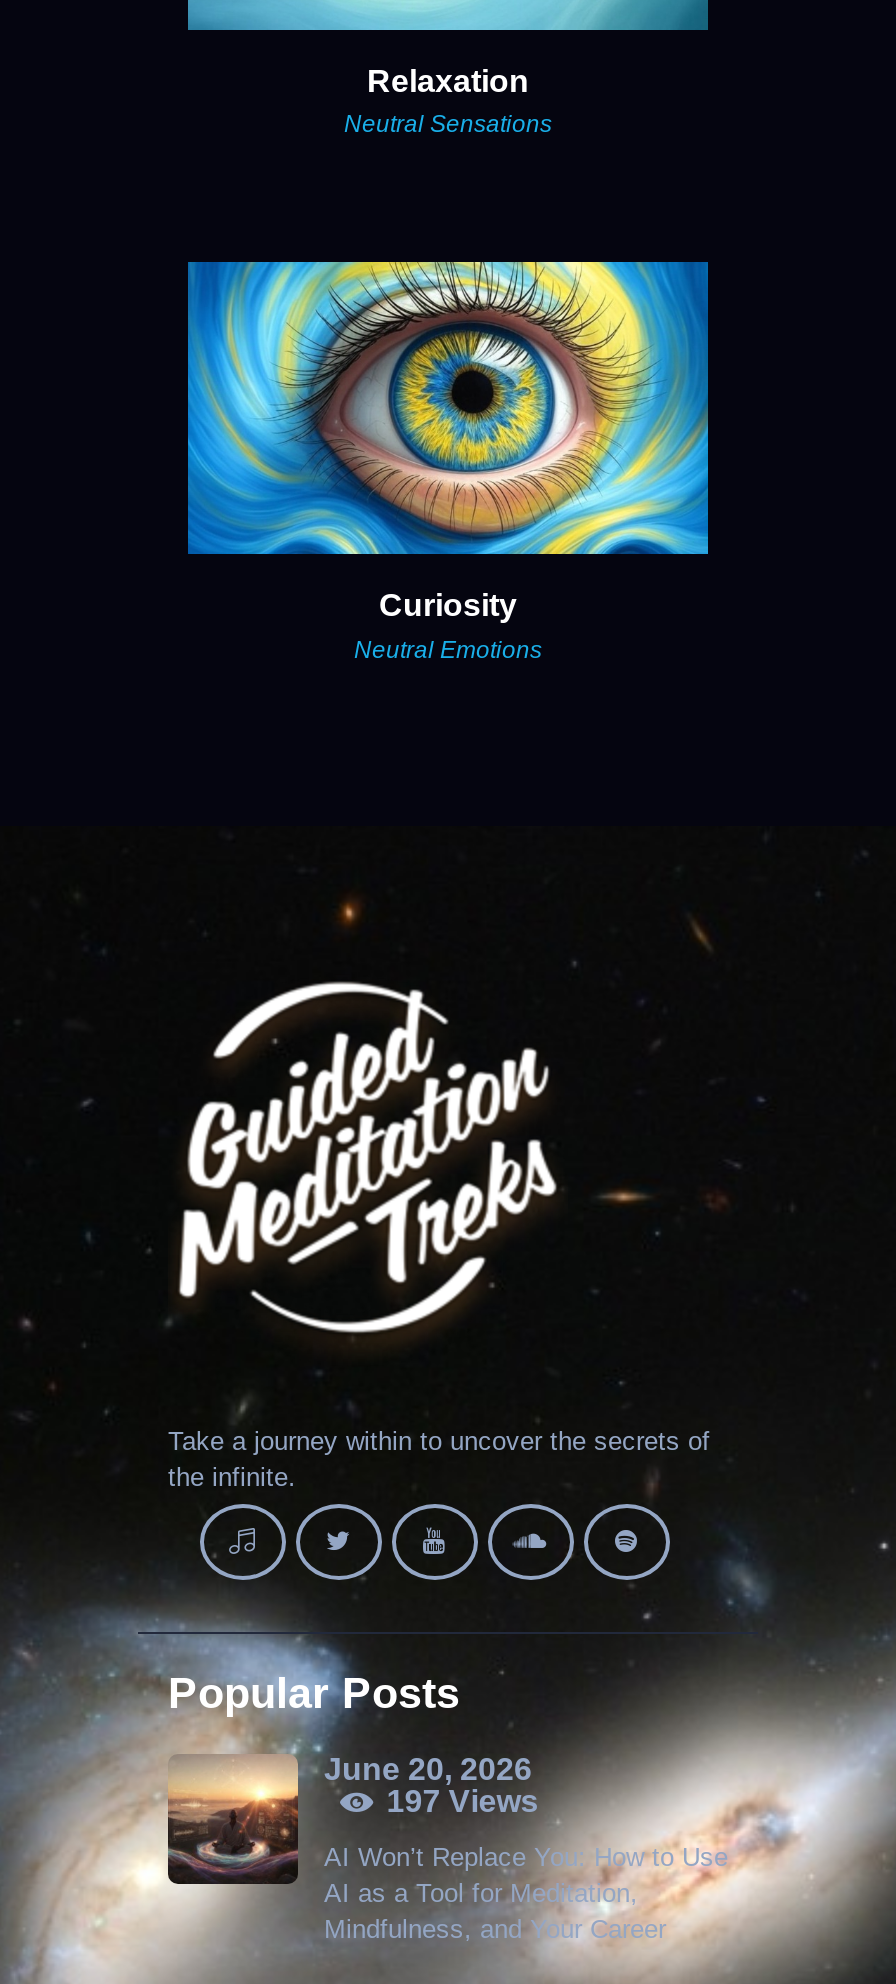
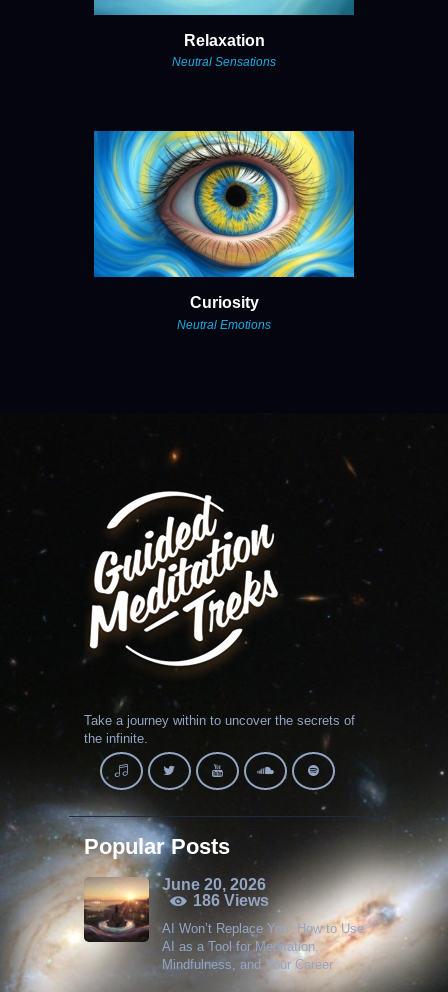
- 197 Views
+ 186 Views
